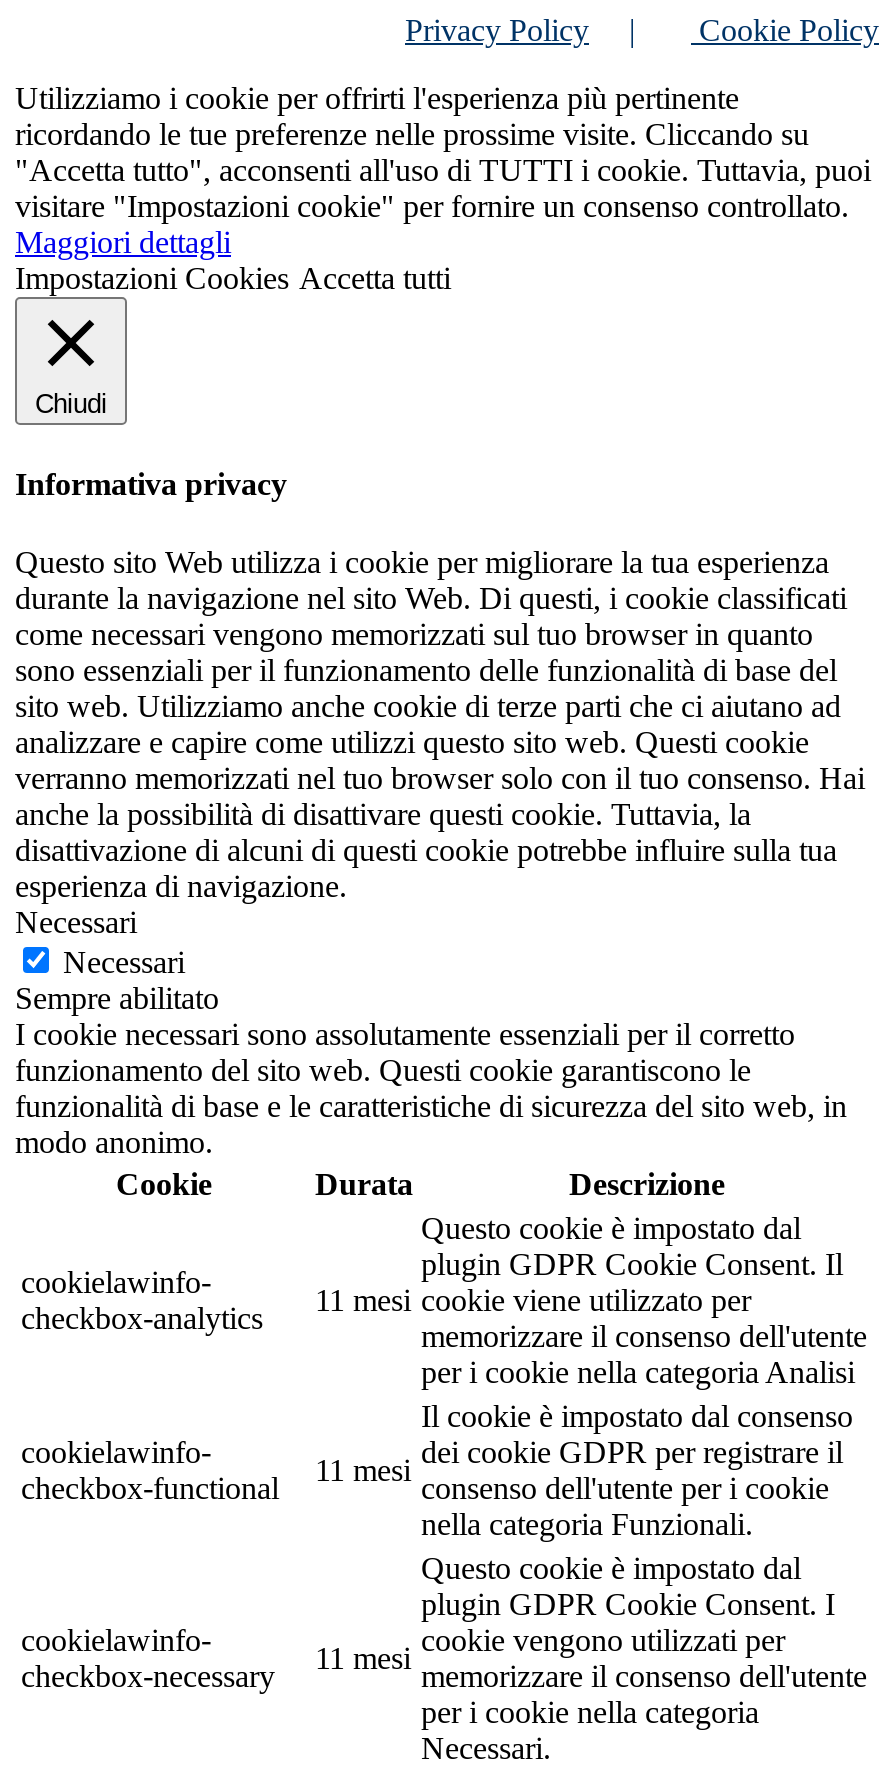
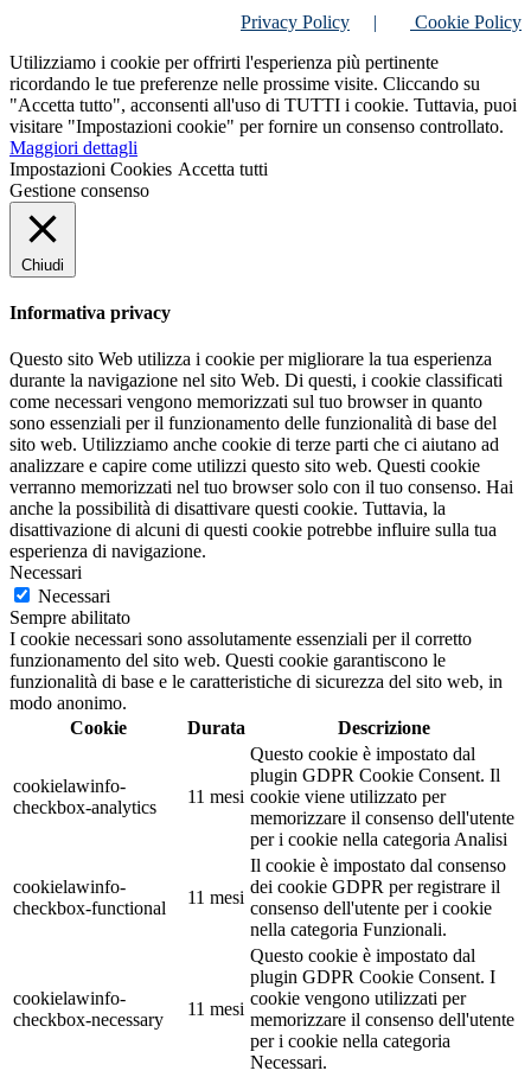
+ Gestione consenso
